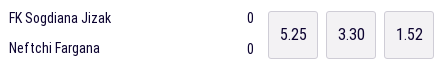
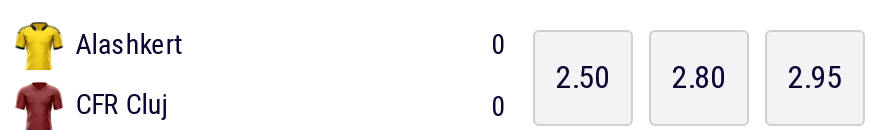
- FK Sogdiana Jizak
+ Alashkert

- 5.25
- 3.30
- 1.52
+ 2.50
+ 2.80
+ 2.95

- Neftchi Fargana
+ CFR Cluj
